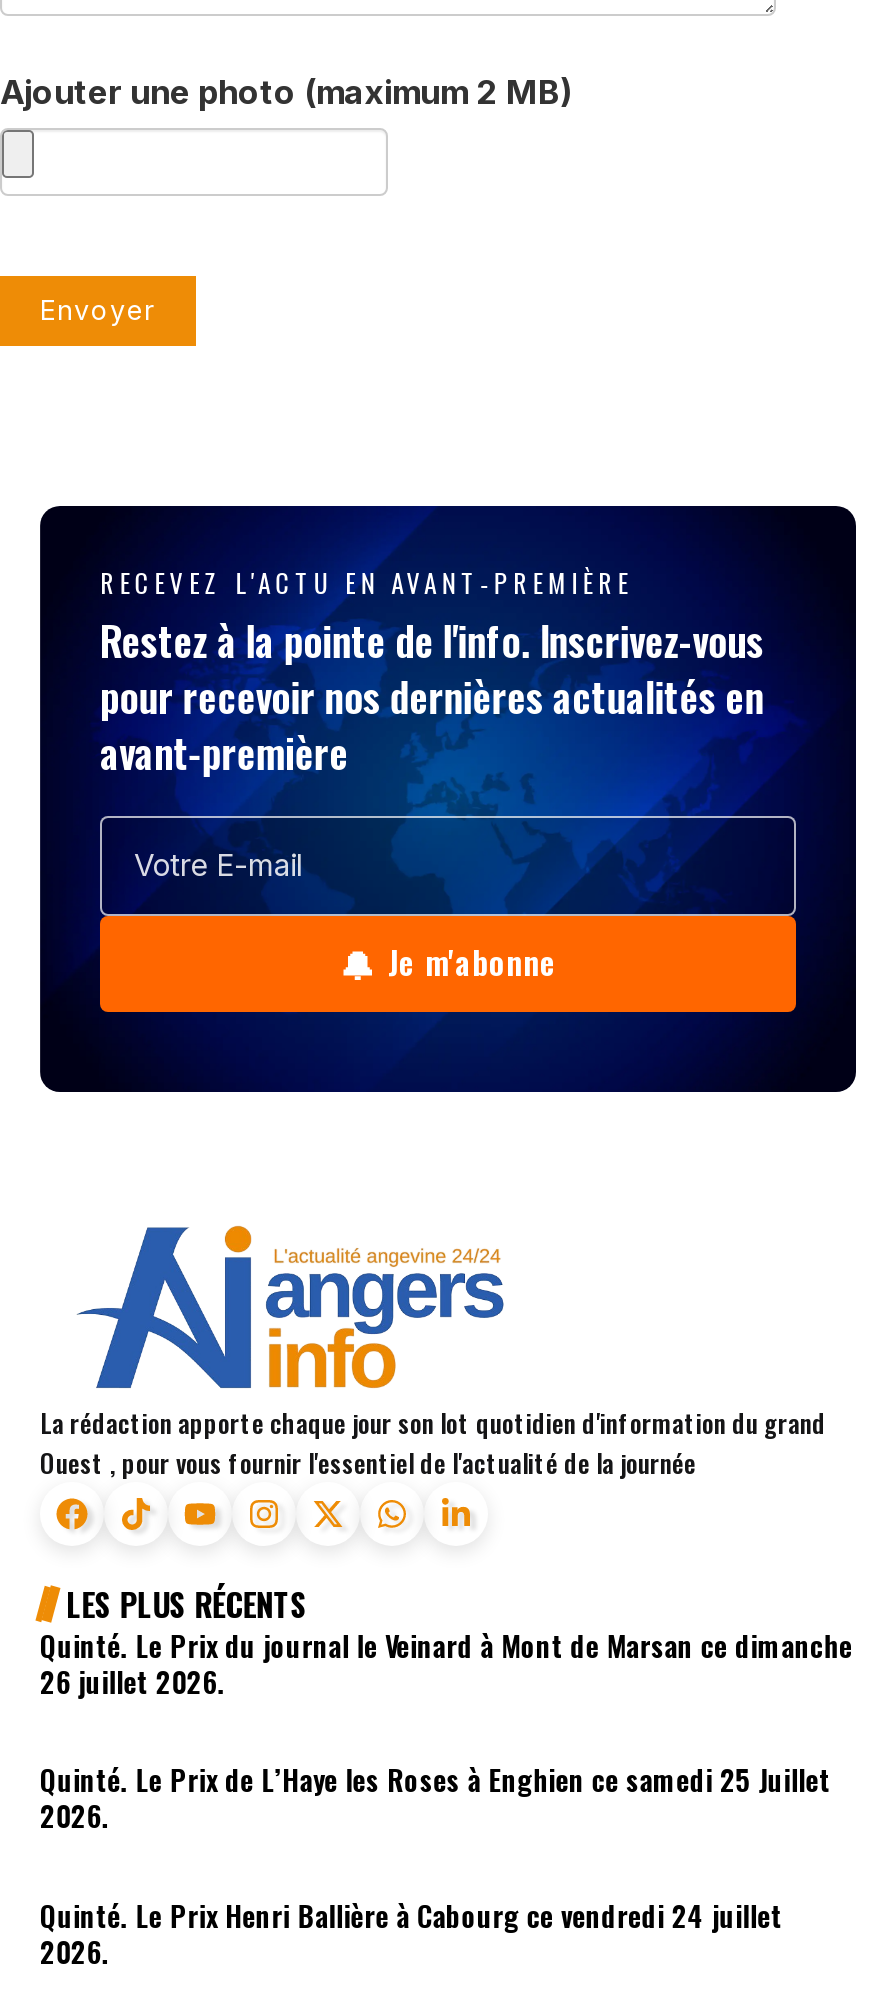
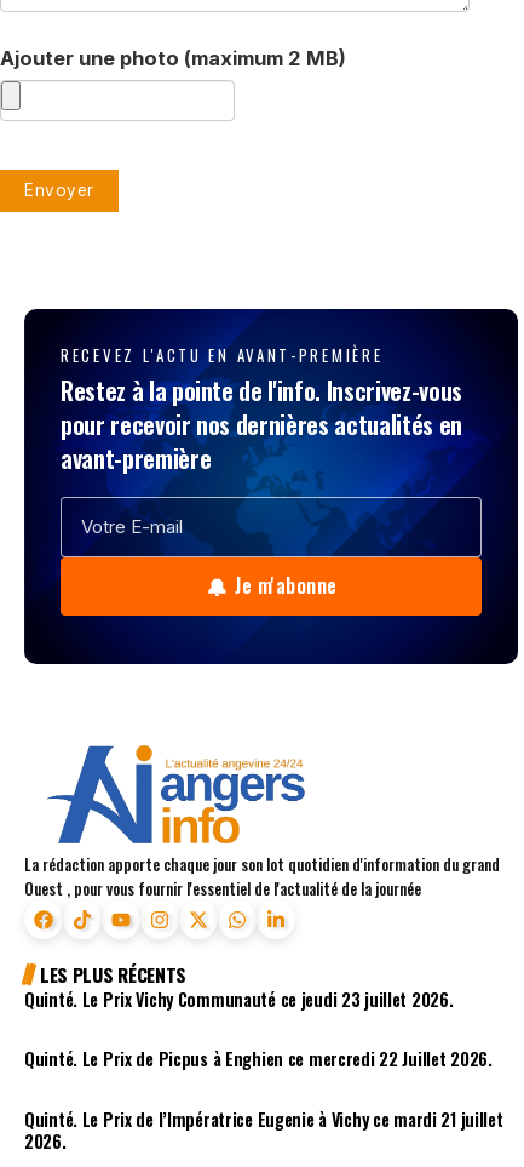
- Quinté. Le Prix du journal le Veinard à Mont de Marsan ce dimanche
- 26 juillet 2026.
+ Quinté. Le Prix Vichy Communauté ce jeudi 23 juillet 2026.

- Quinté. Le Prix de L’Haye les Roses à Enghien ce samedi 25 Juillet
- 2026.
+ Quinté. Le Prix de Picpus à Enghien ce mercredi 22 Juillet 2026.

- Quinté. Le Prix Henri Ballière à Cabourg ce vendredi 24 juillet
+ Quinté. Le Prix de l’Impératrice Eugenie à Vichy ce mardi 21 juillet
